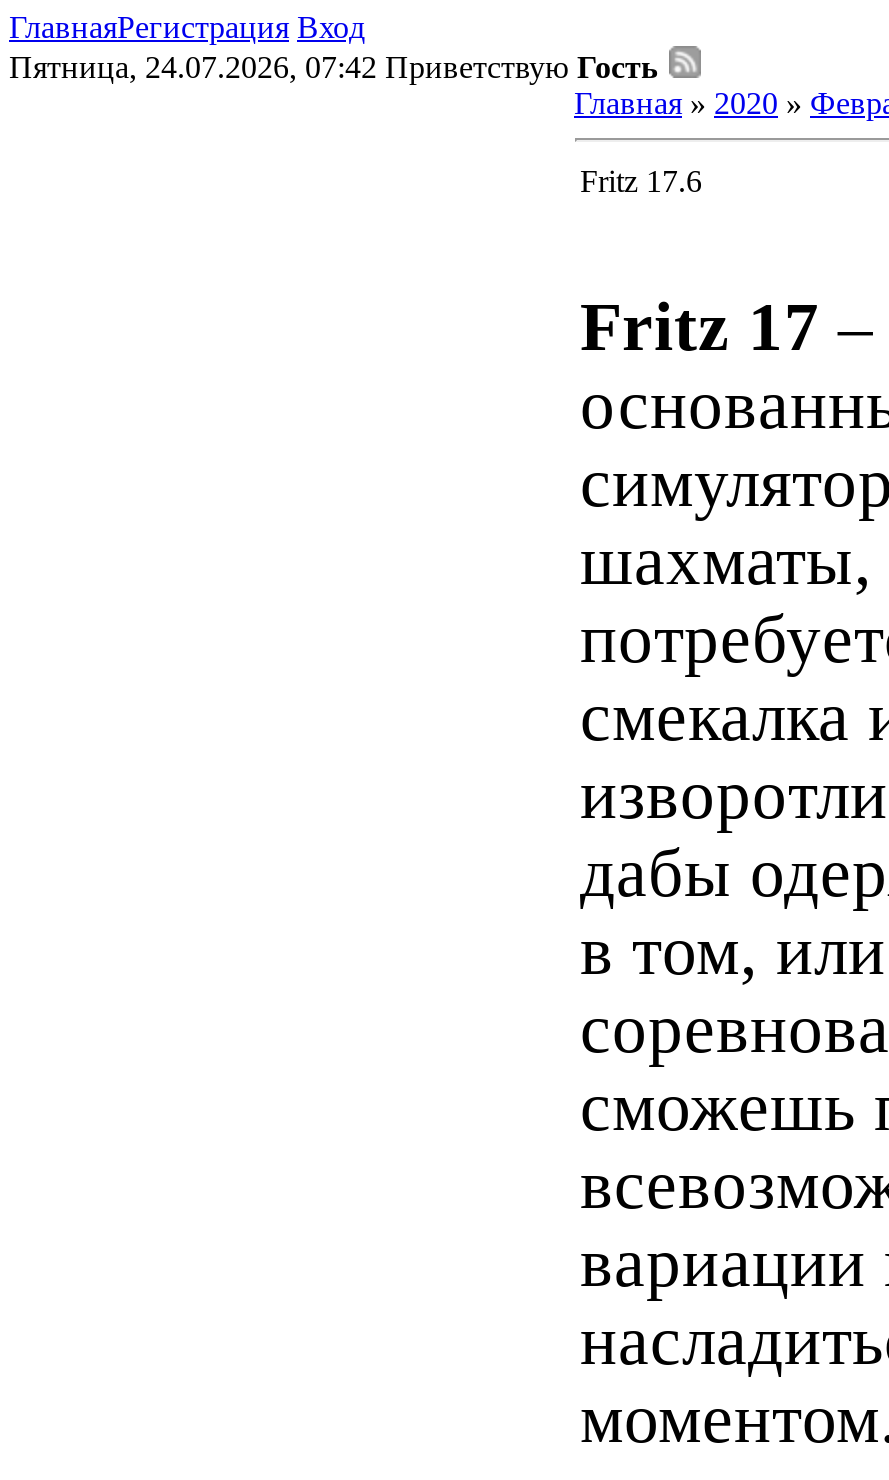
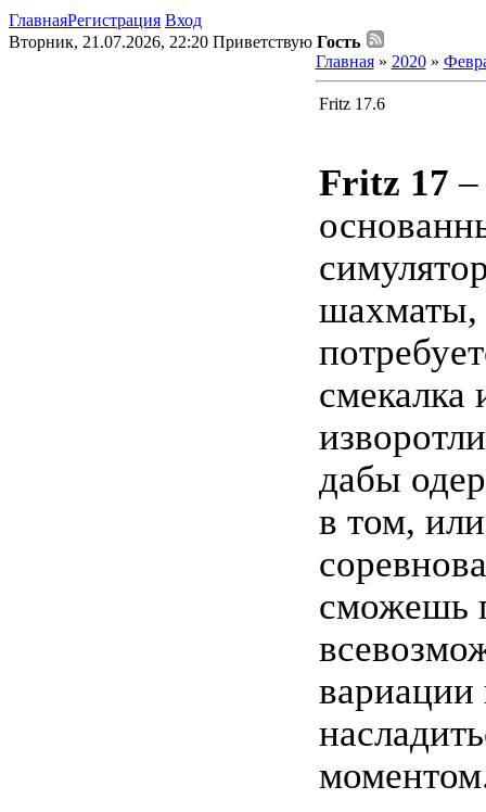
- Пятница, 24.07.2026, 07:42 Приветствую Гость
+ Вторник, 21.07.2026, 22:20 Приветствую Гость
